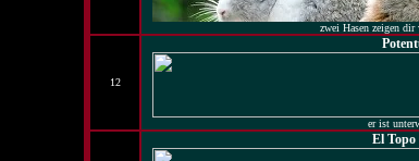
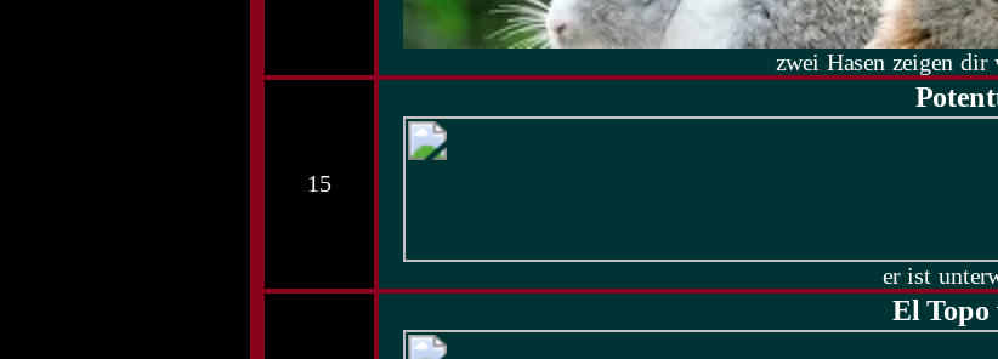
- 12
+ 15
